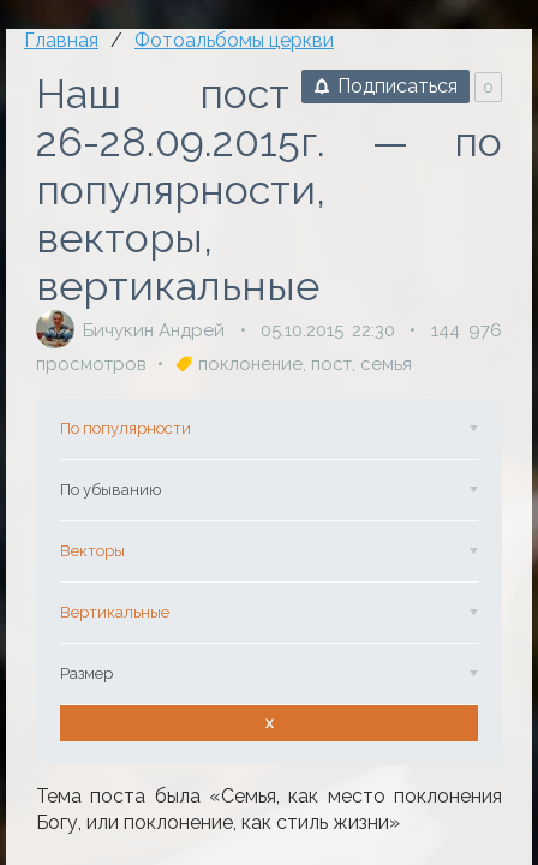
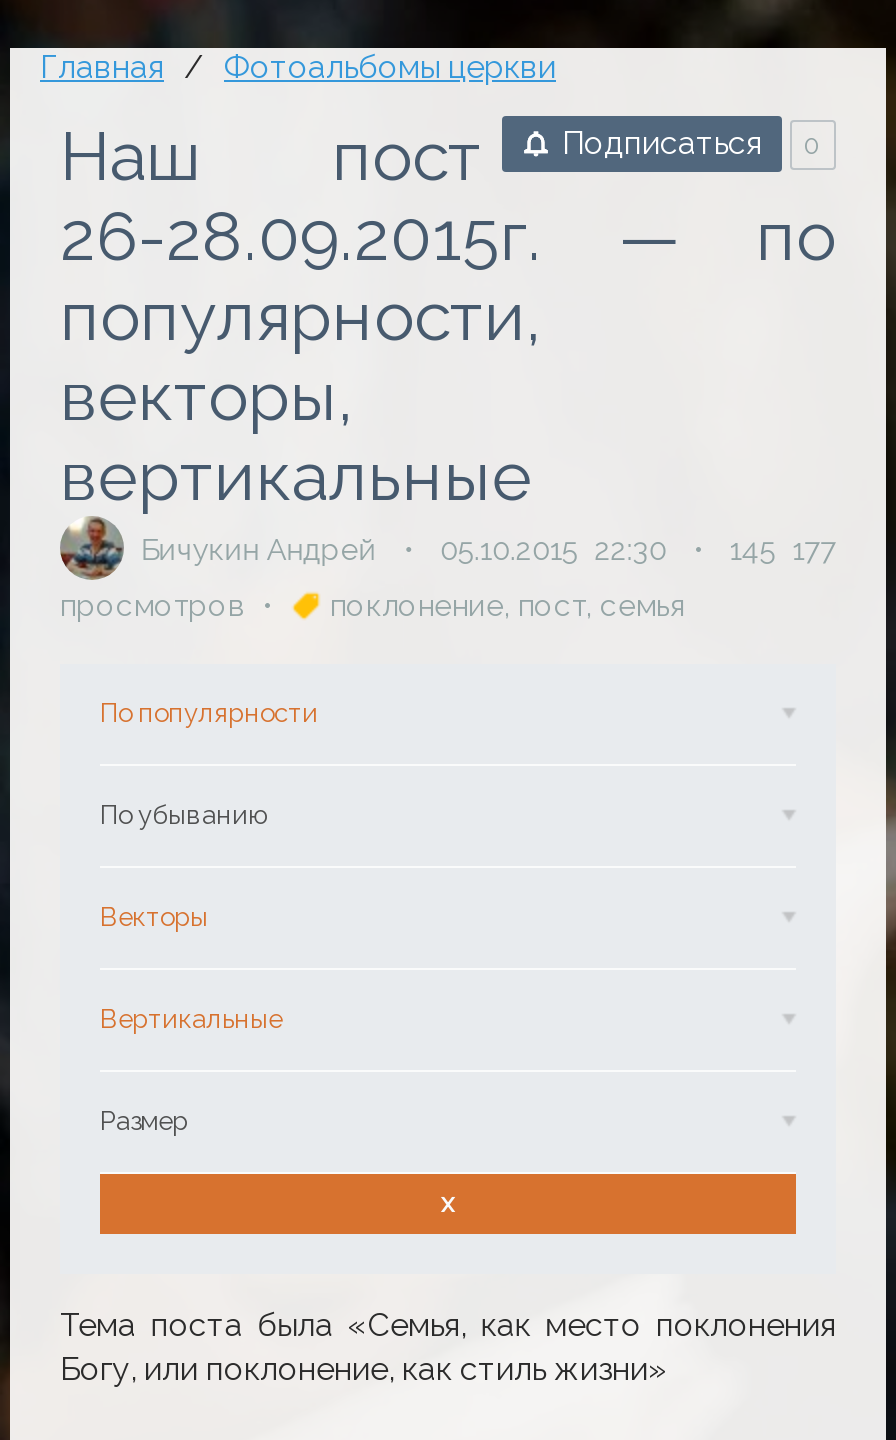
- Бичукин Андрей 05.10.2015 22:30 144 976
+ Бичукин Андрей 05.10.2015 22:30 145 177
